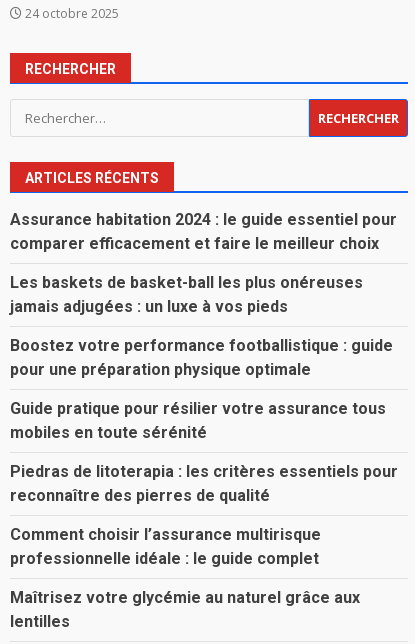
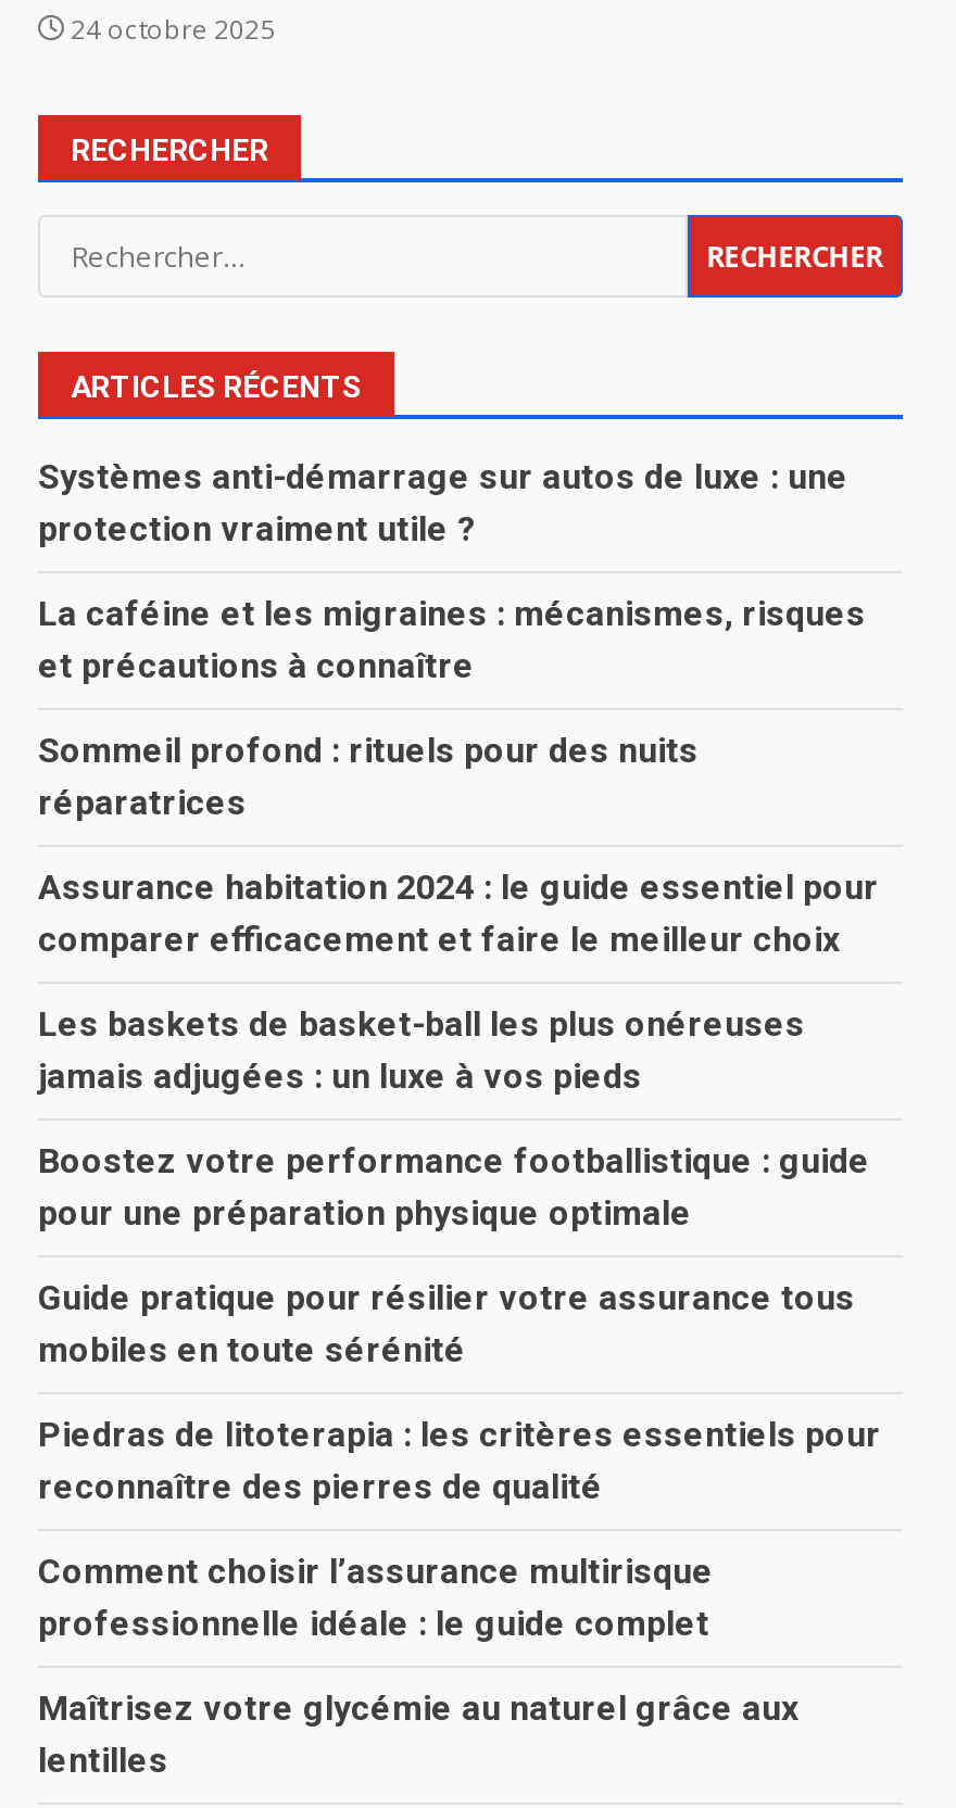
+ Systèmes anti-démarrage sur autos de luxe : une
+ protection vraiment utile ?
+ La caféine et les migraines : mécanismes, risques
+ et précautions à connaître
+ Sommeil profond : rituels pour des nuits
+ réparatrices
